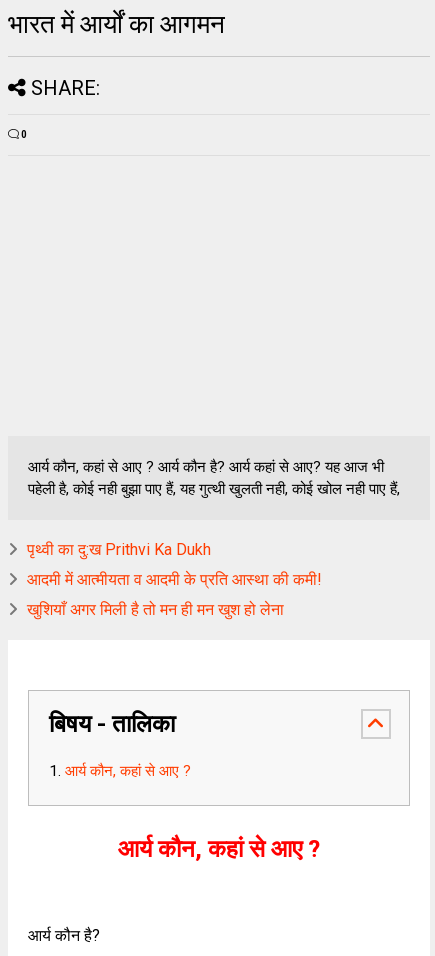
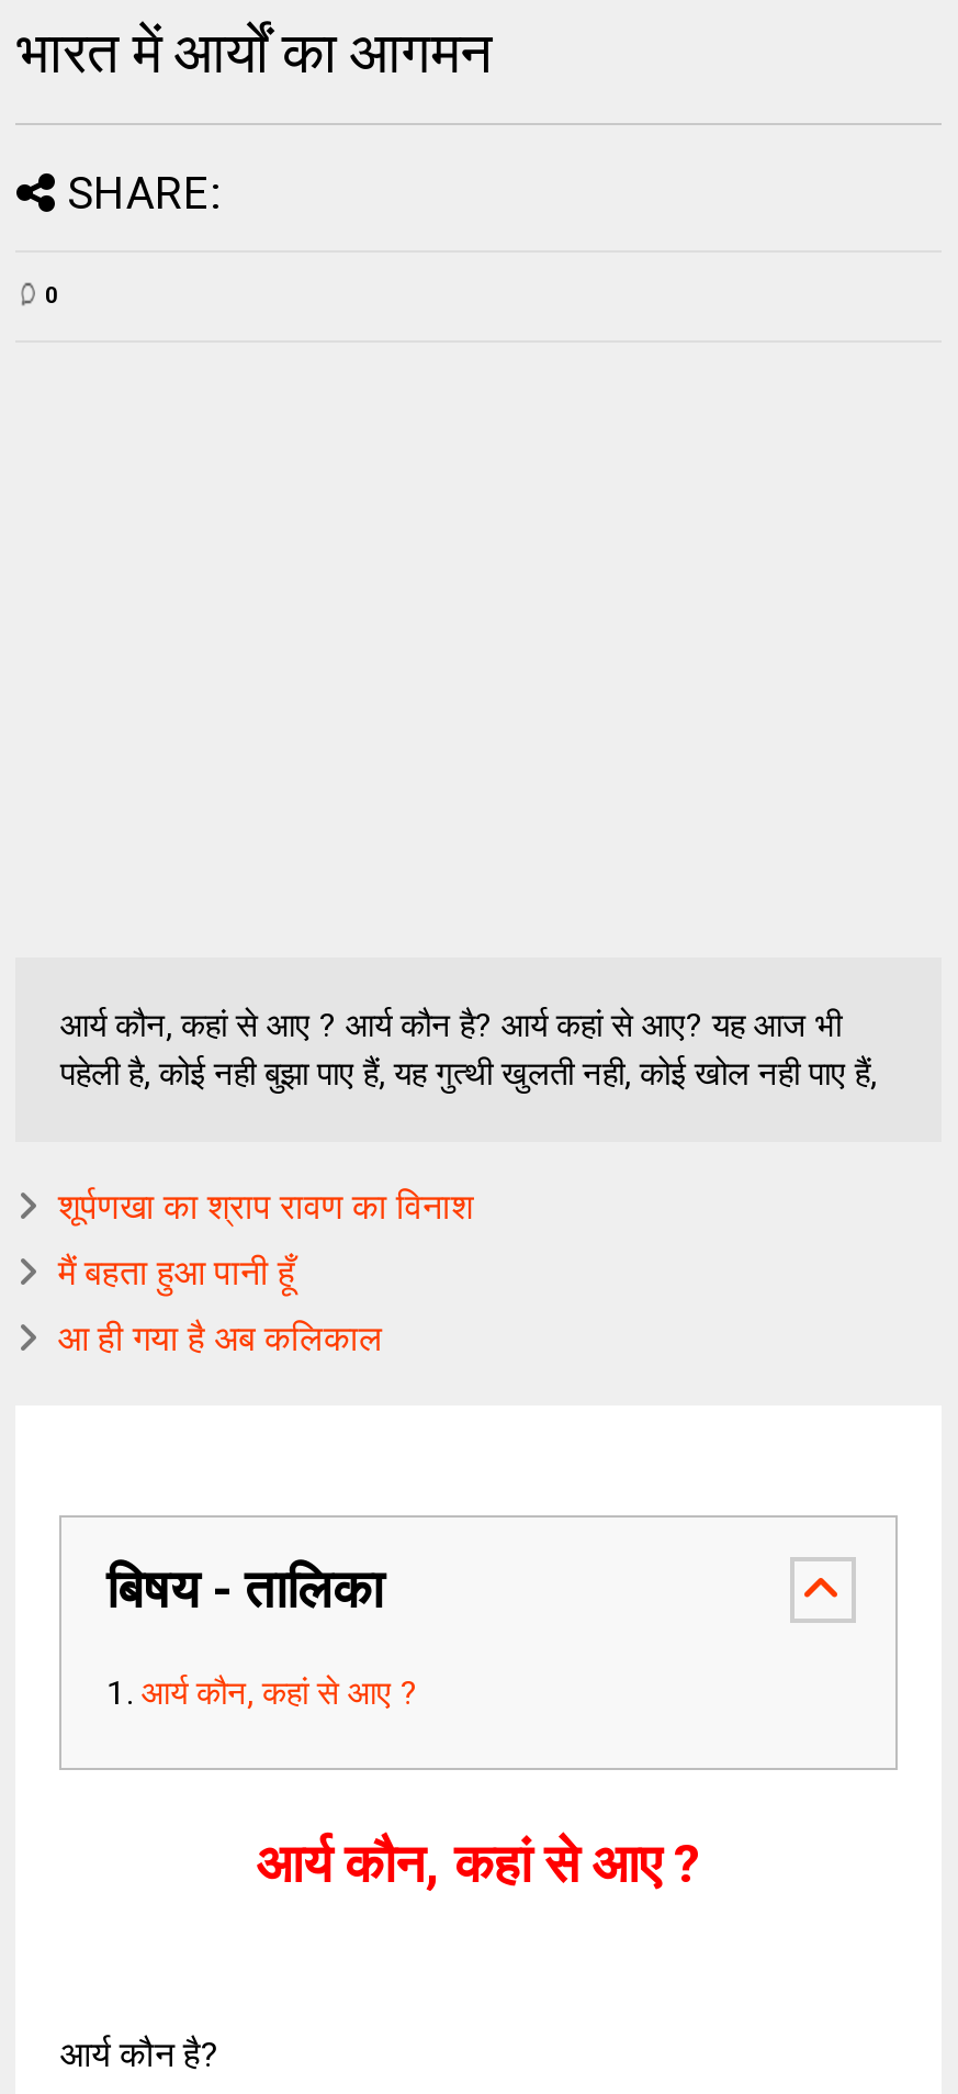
- पृथ्वी का दु:ख Prithvi Ka Dukh
+ शूर्पणखा का श्राप रावण का विनाश

- आदमी में आत्मीयता व आदमी के प्रति आस्था की कमी!
+ मैं बहता हुआ पानी हूँ

- खुशियाँ अगर मिली है तो मन ही मन खुश हो लेना
+ आ ही गया है अब कलिकाल
